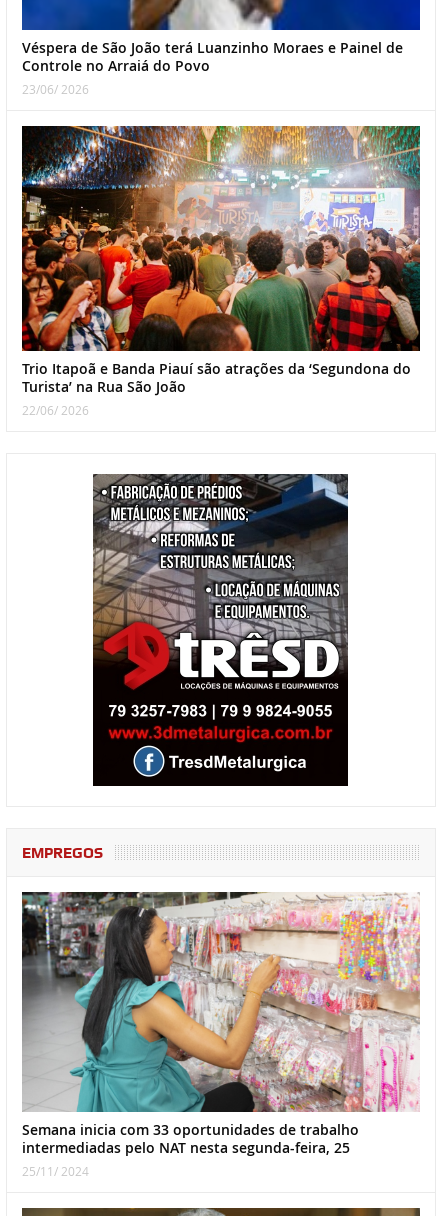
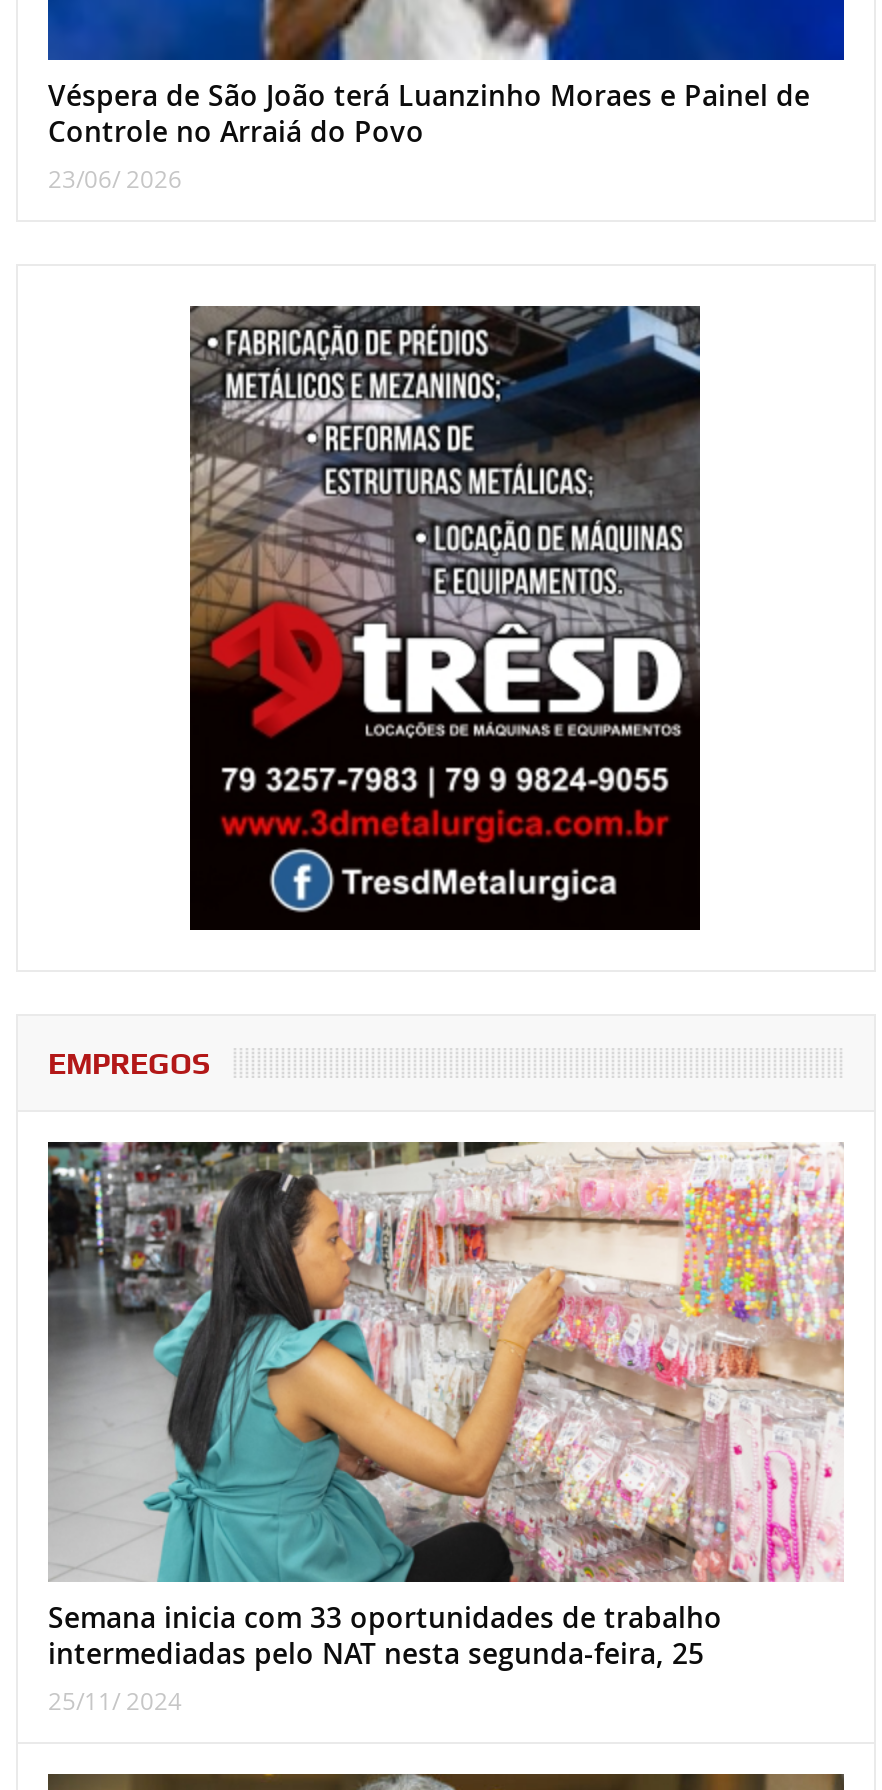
- [image]
- Trio Itapoã e Banda Piauí são atrações da ‘Segundona do
- Turista’ na Rua São João
- 22/06/ 2026
